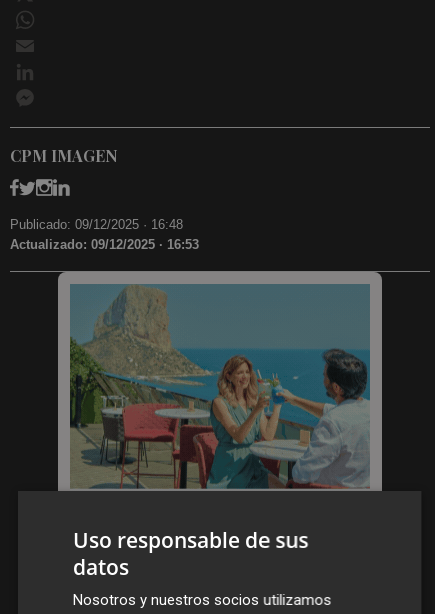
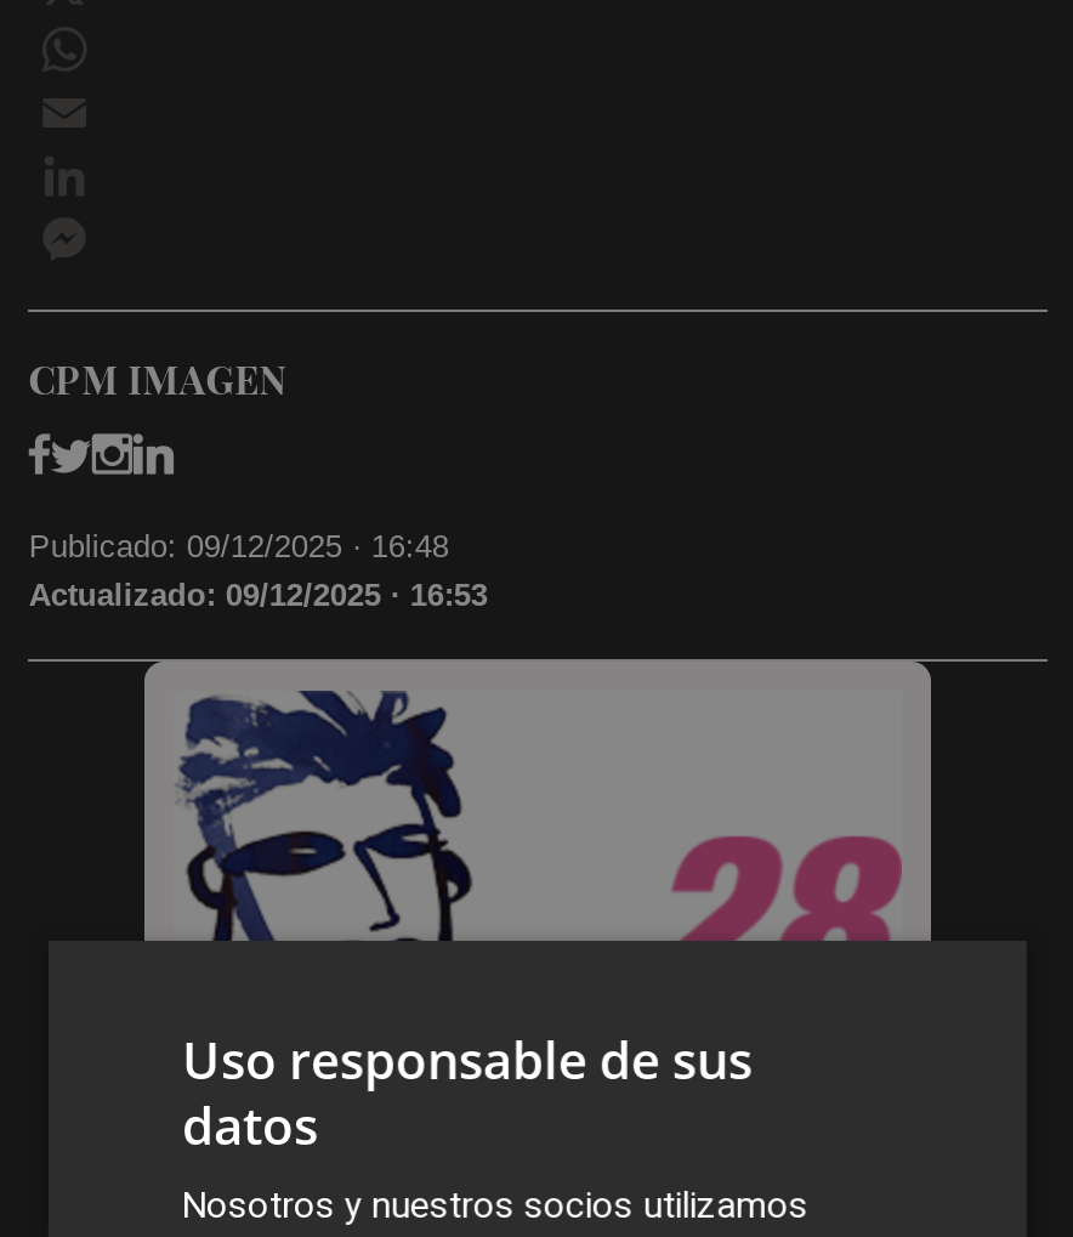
- [image]
+ [image]
